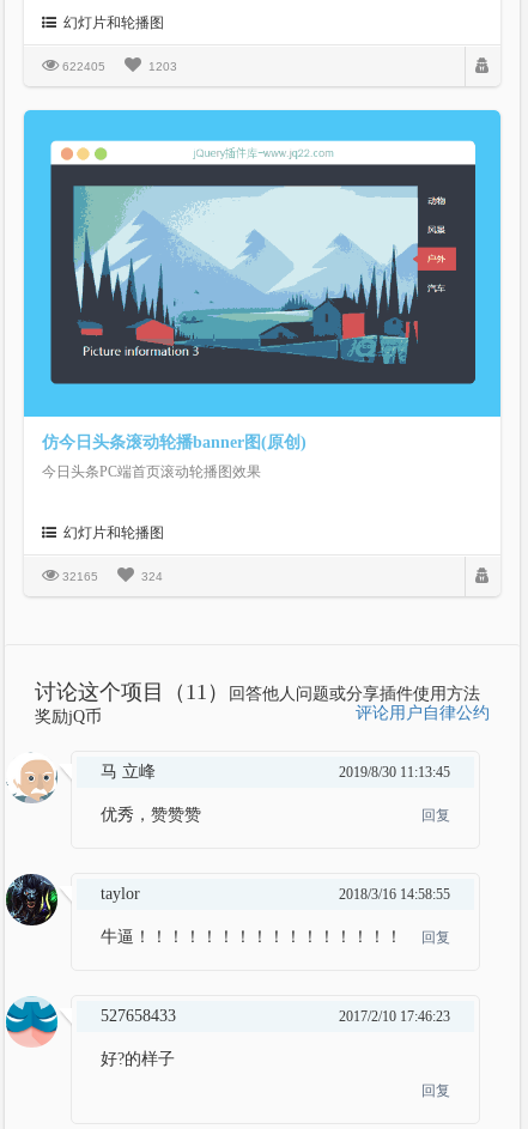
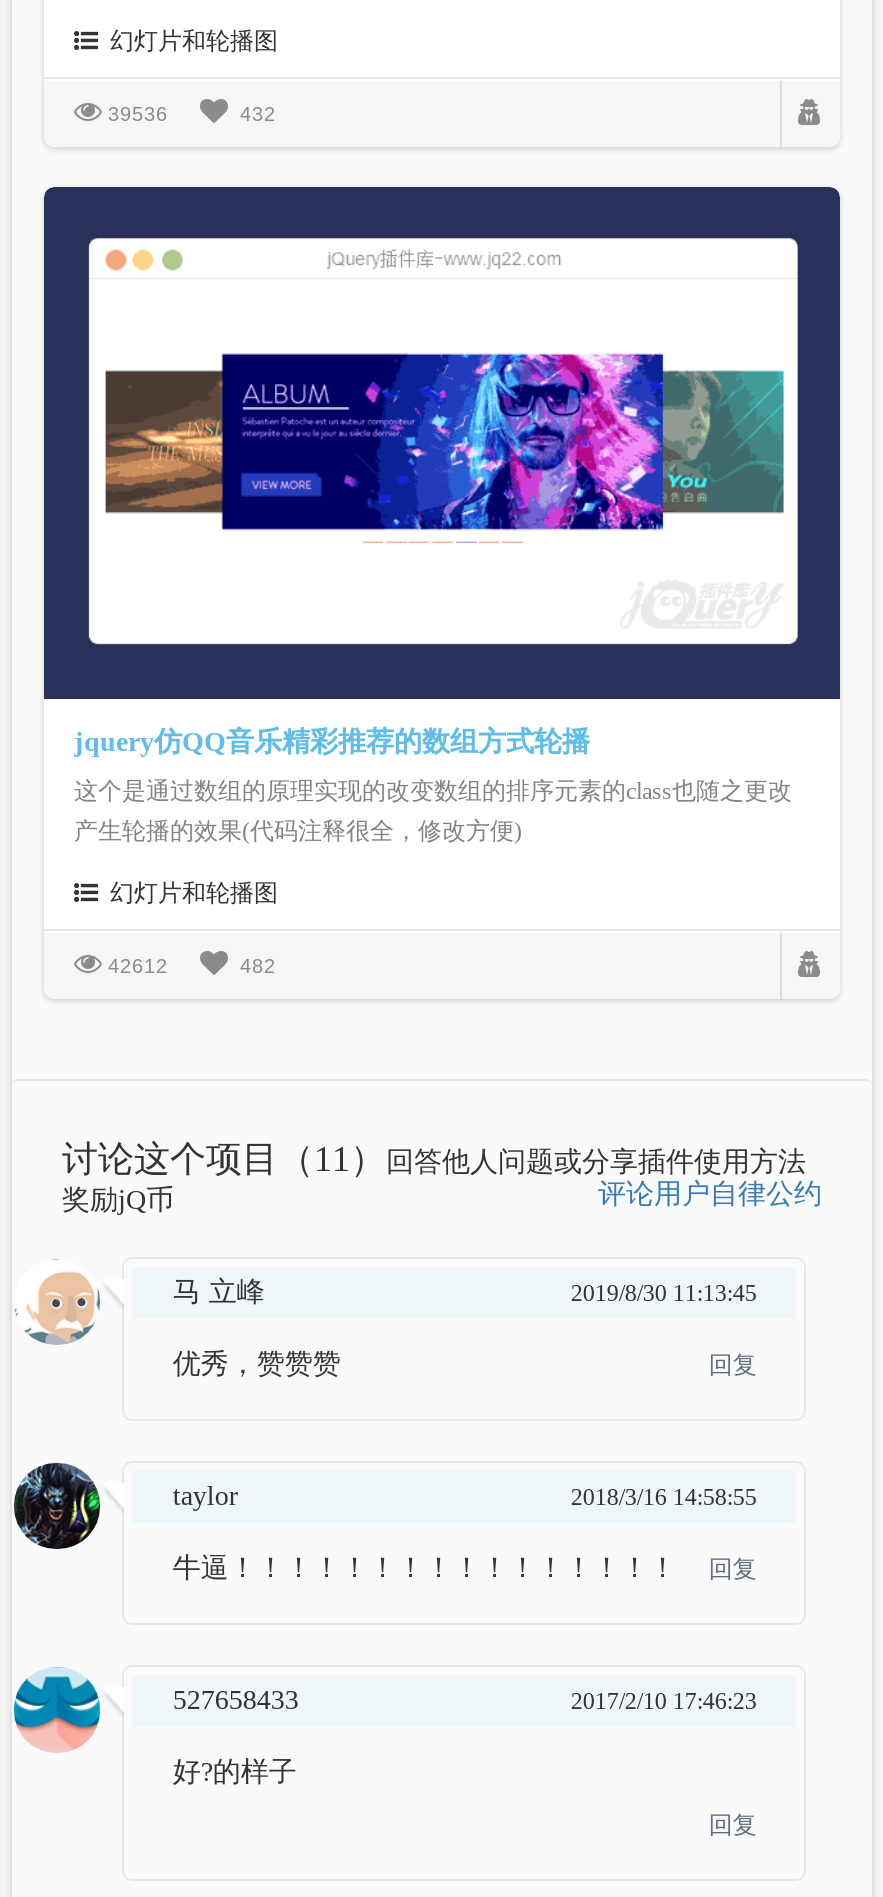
- 622405
- 1203
+ 39536
+ 432

- [image]
- 仿今日头条滚动轮播banner图(原创)
+ [image]
+ jquery仿QQ音乐精彩推荐的数组方式轮播

- 今日头条PC端首页滚动轮播图效果
+ 这个是通过数组的原理实现的改变数组的排序元素的class也随之更改
+ 产生轮播的效果(代码注释很全，修改方便)

- 32165
+ 42612

- 324
+ 482
